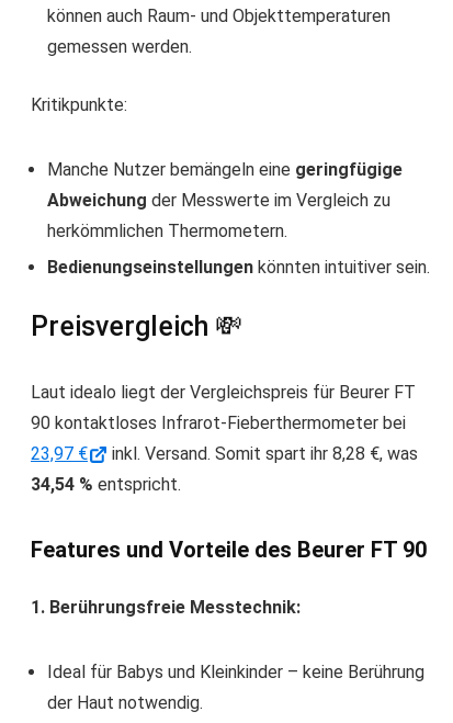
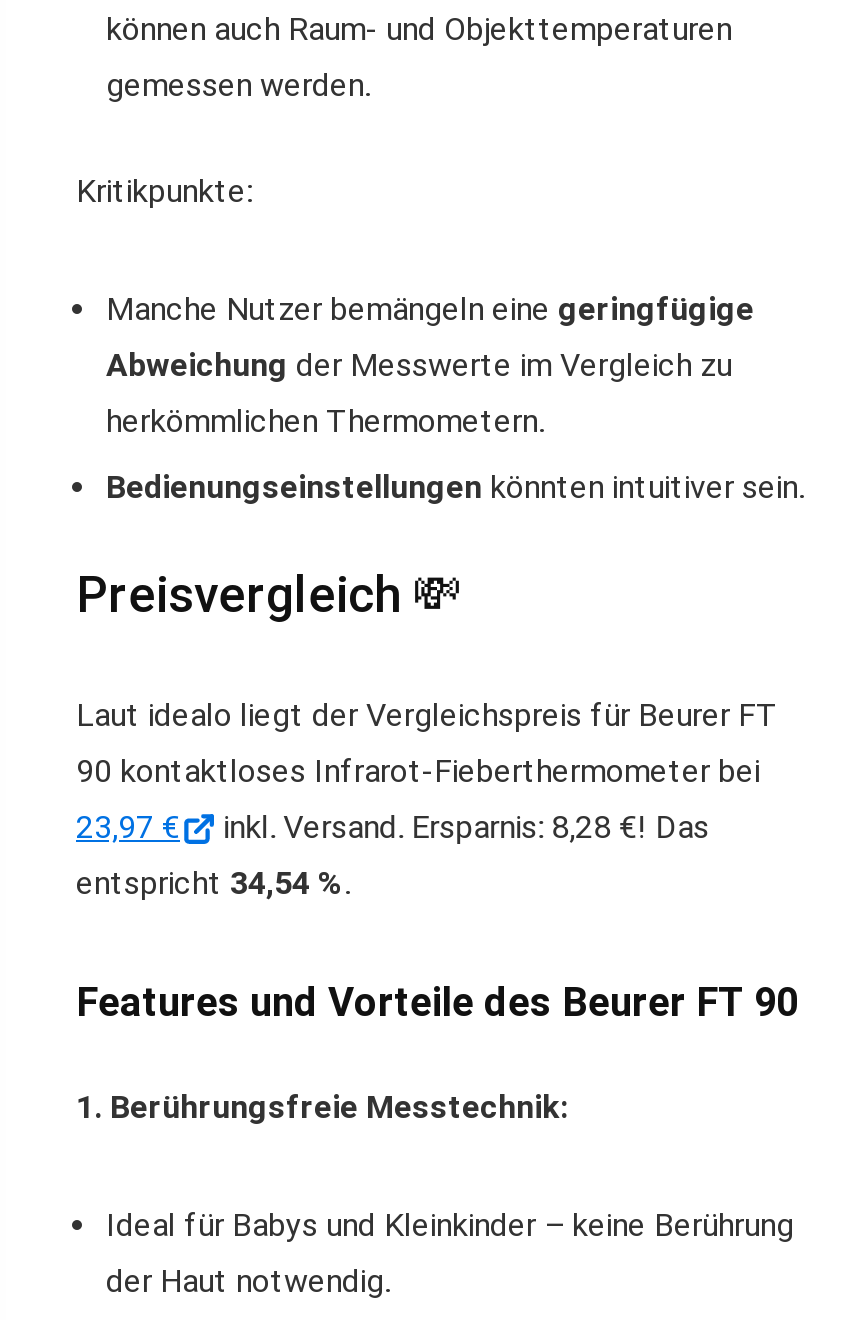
- inkl. Versand. Somit spart ihr 8,28 €, was
+ inkl. Versand. Ersparnis: 8,28 €! Das

- 34,54 % entspricht.
+ entspricht 34,54 %.
